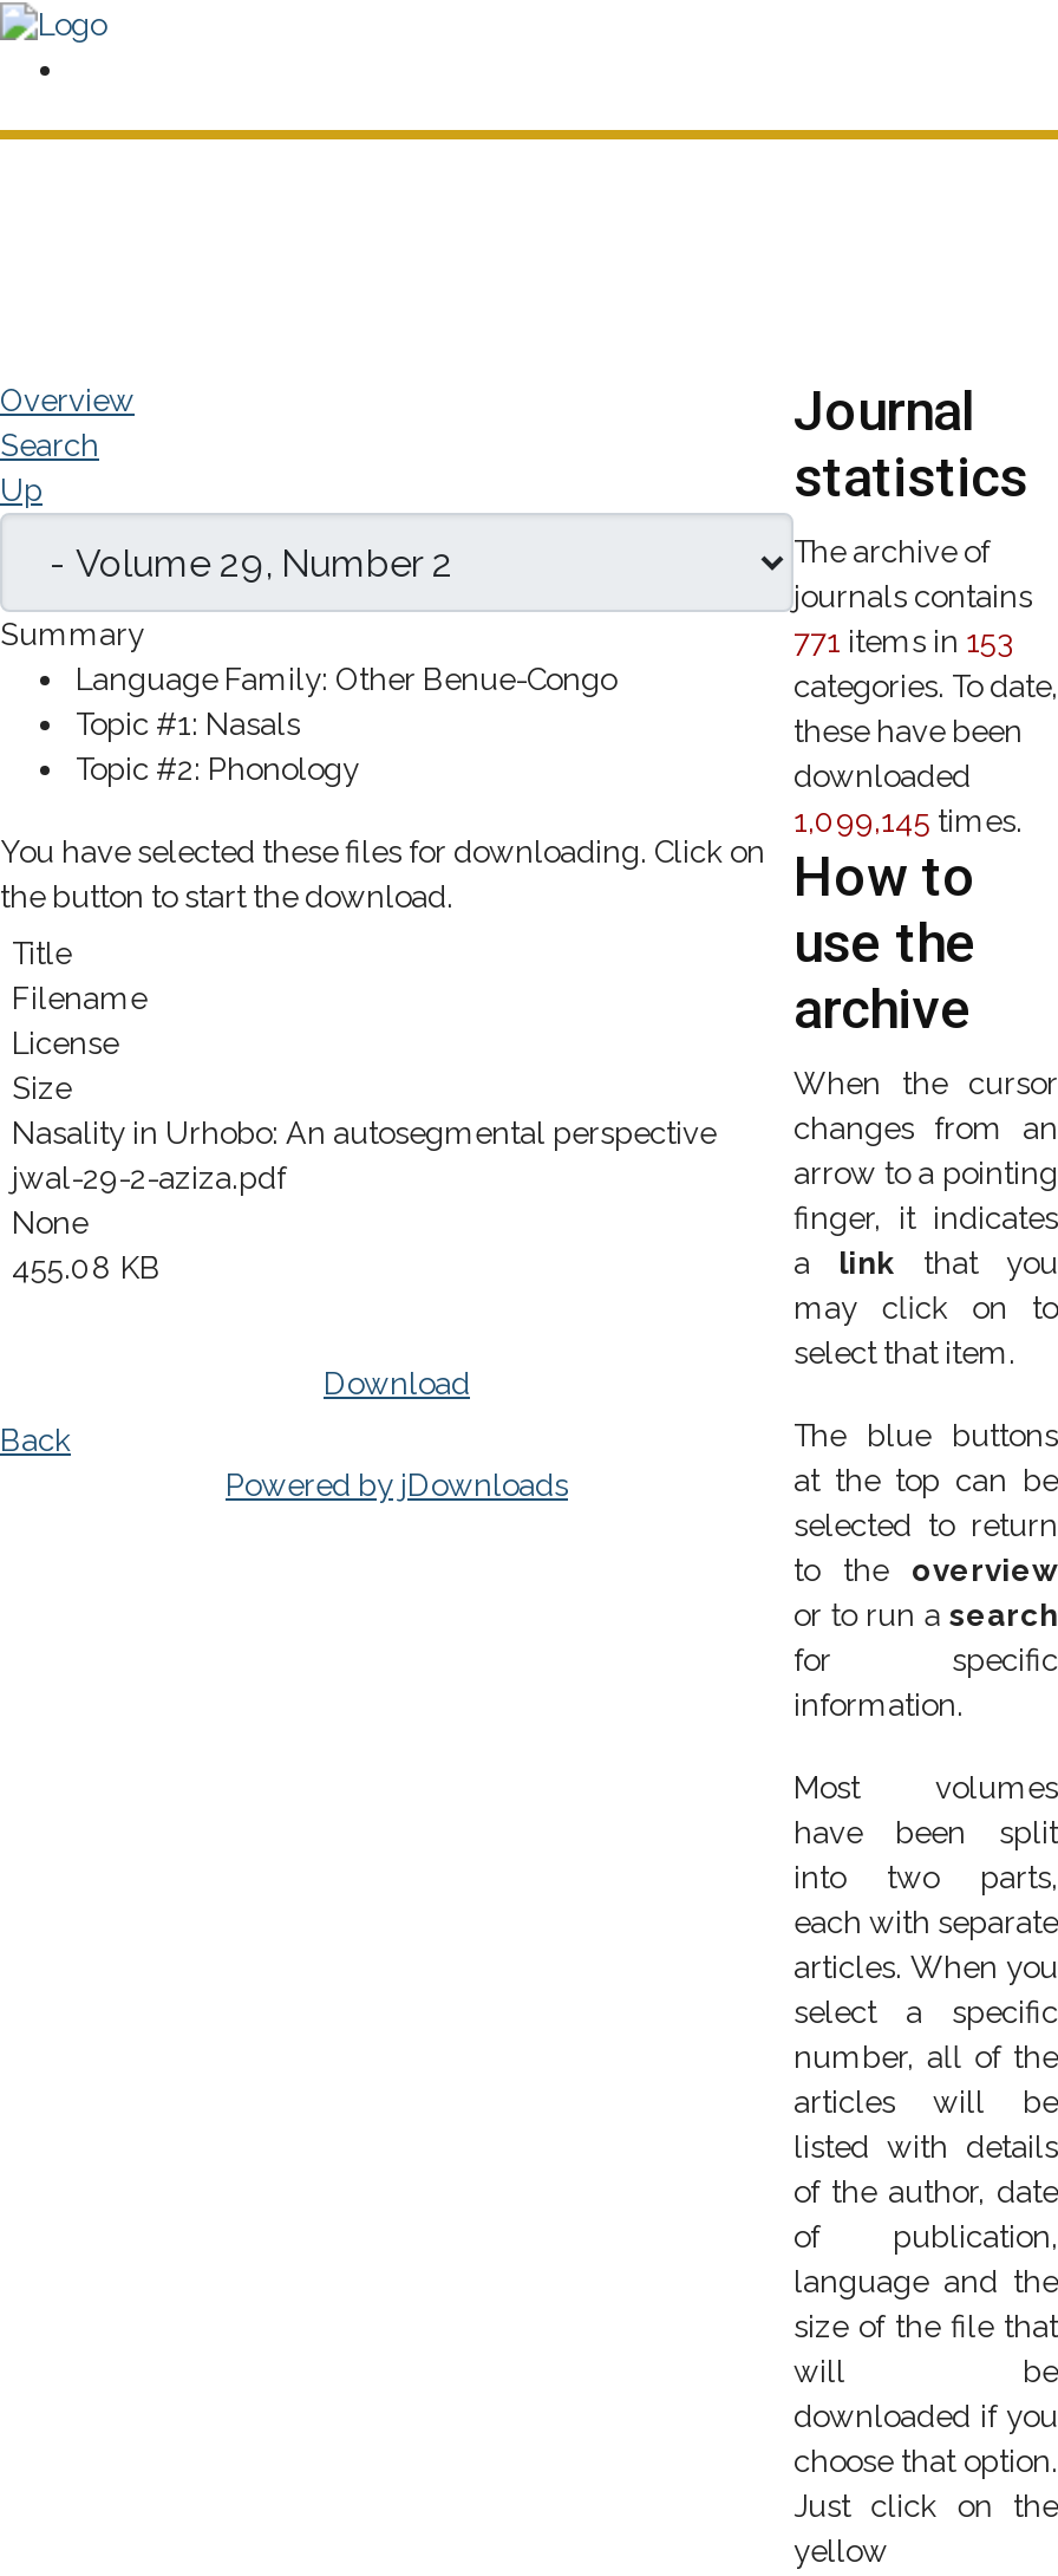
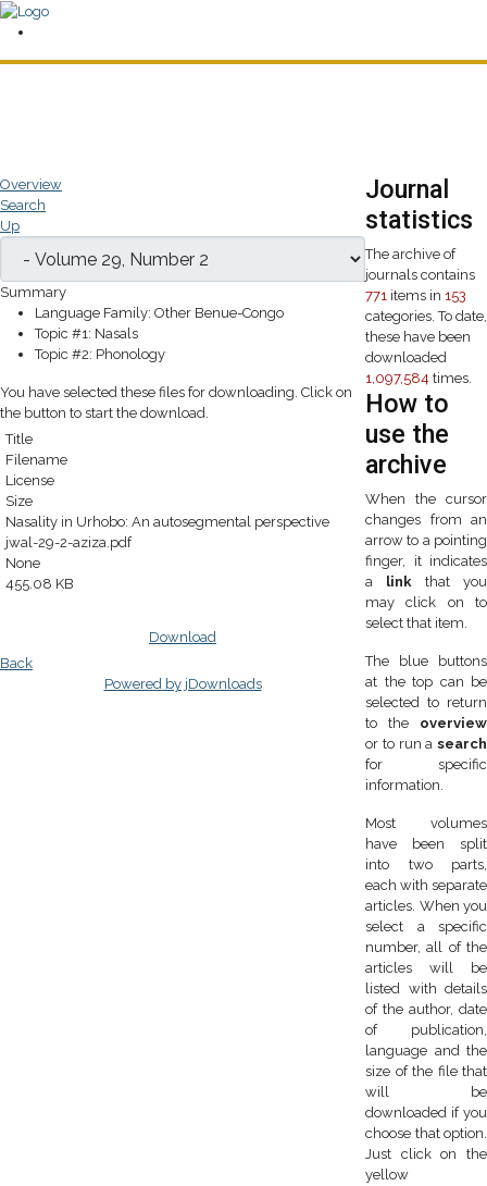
- 1,099,145 times.
+ 1,097,584 times.
